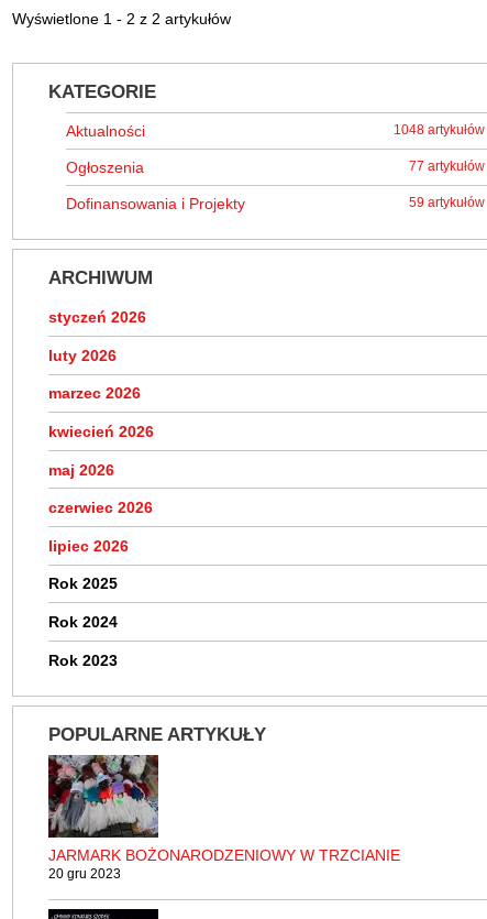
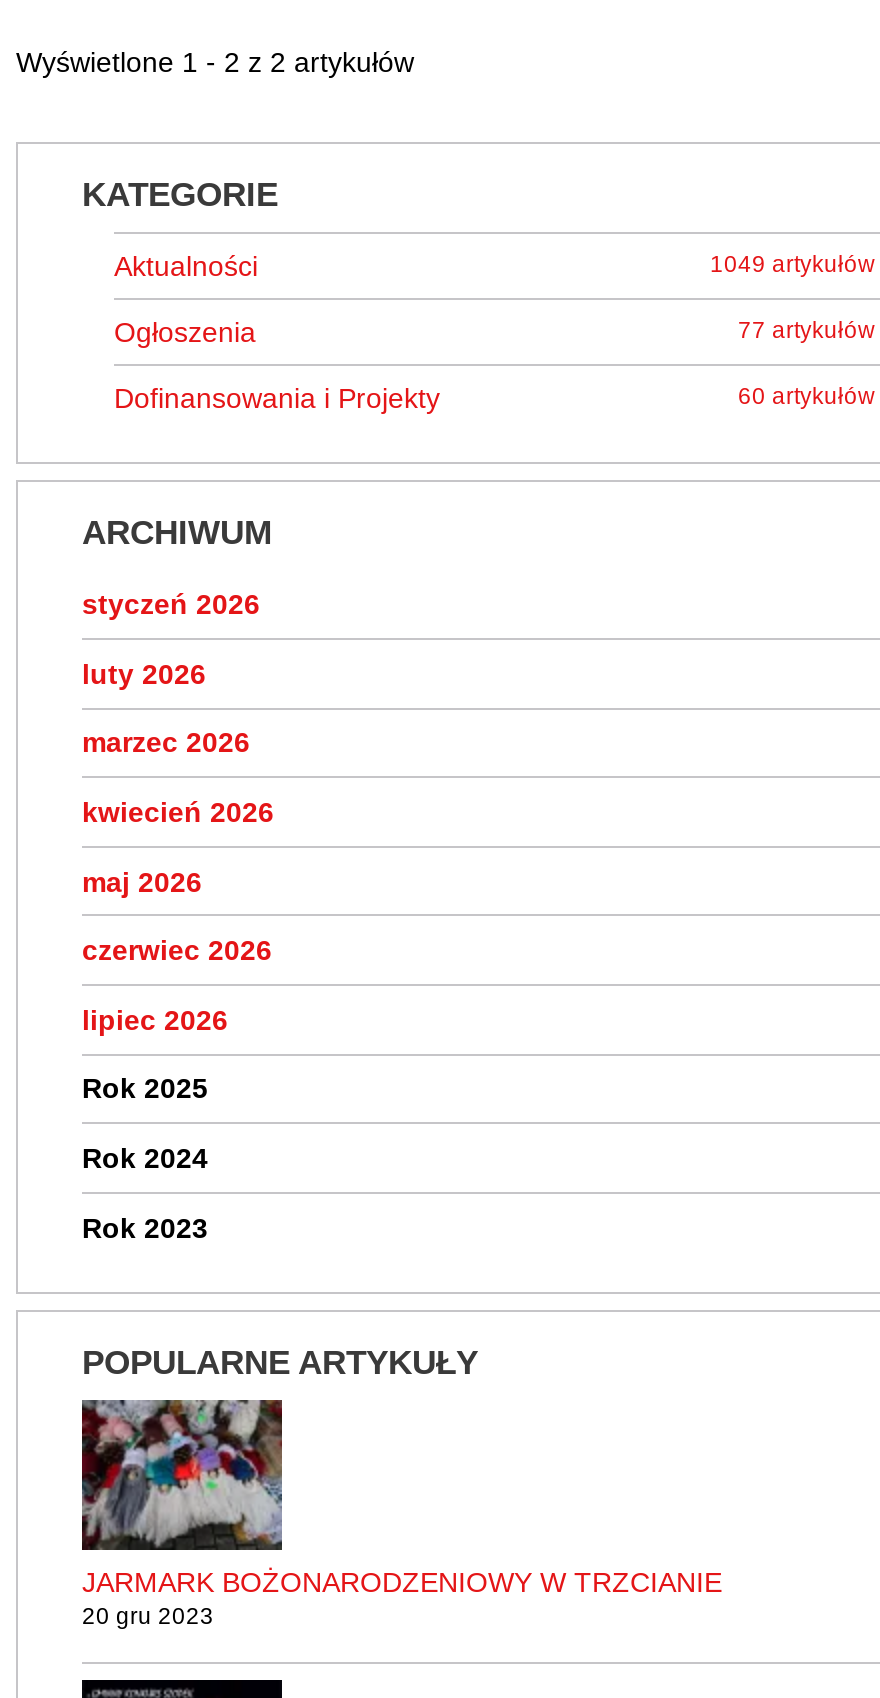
- 1048 artykułów
+ 1049 artykułów

- 59 artykułów
+ 60 artykułów
